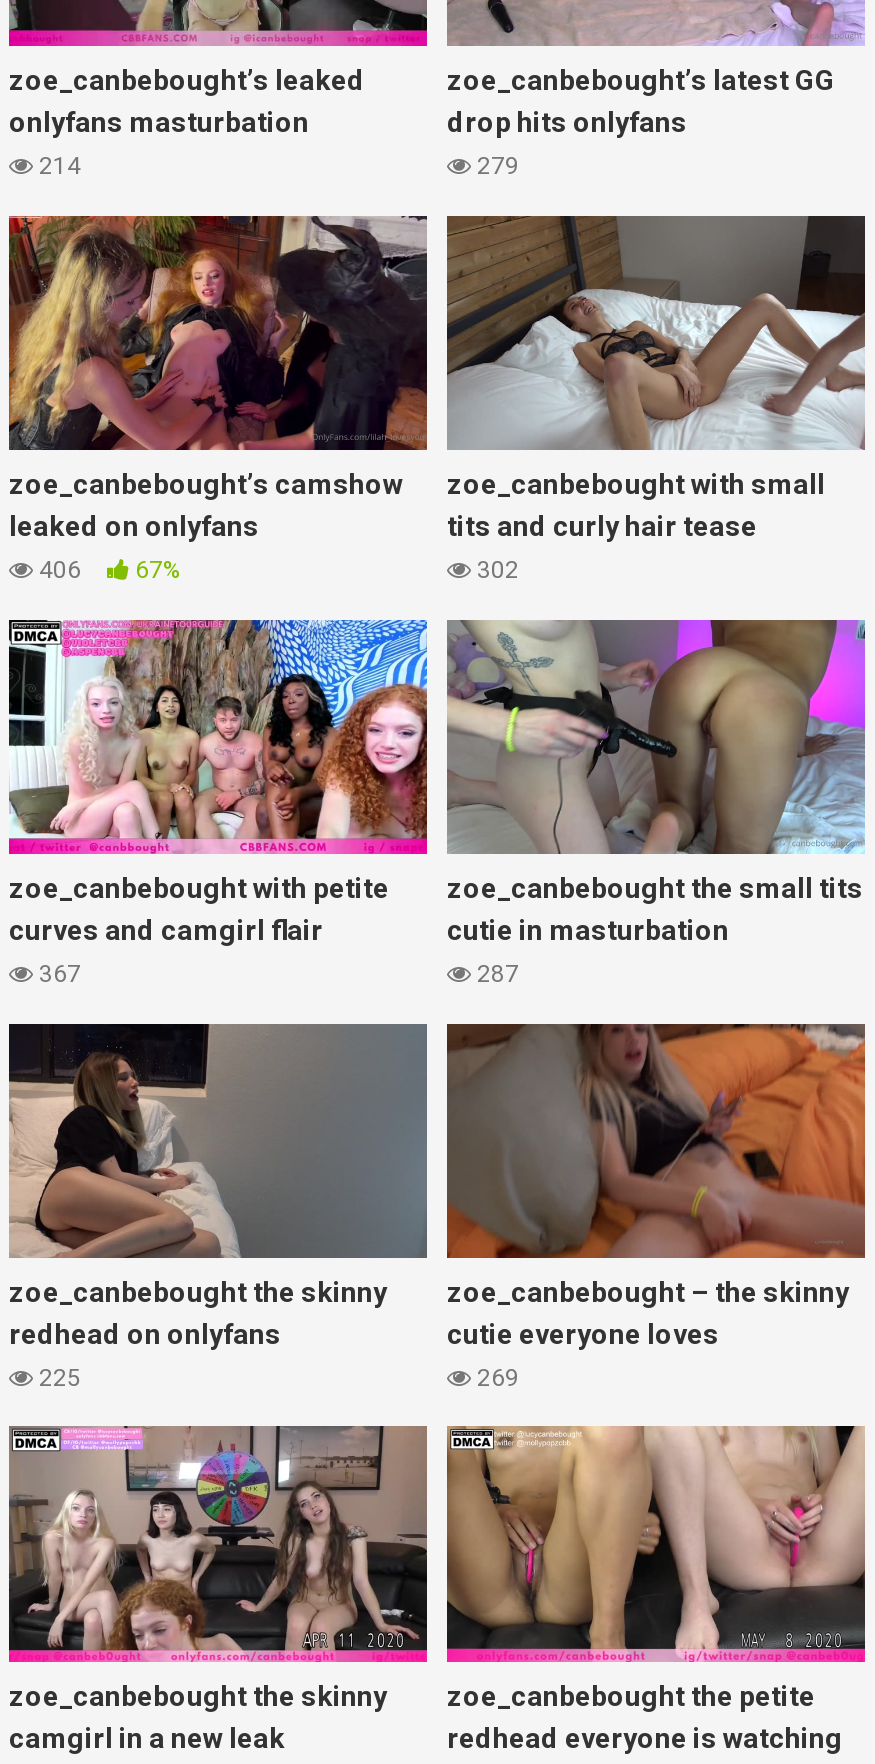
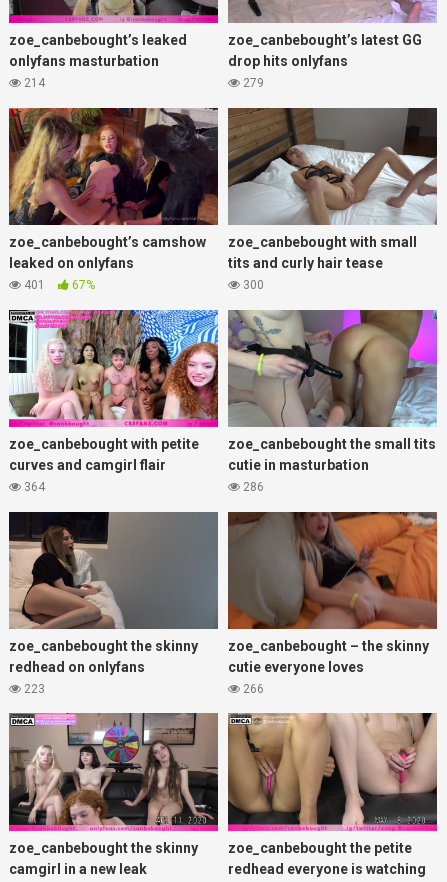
- 406 67%
+ 401 67%

- 302
+ 300

- 367
+ 364

- 287
+ 286

- 225
+ 223

- 269
+ 266
